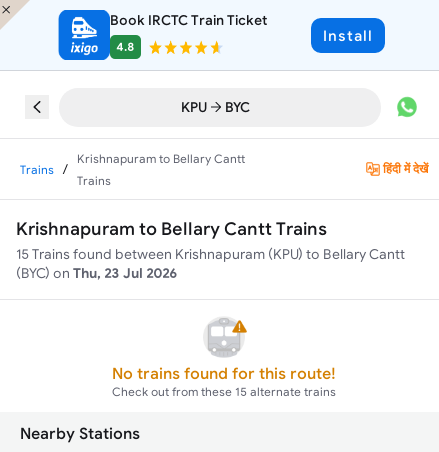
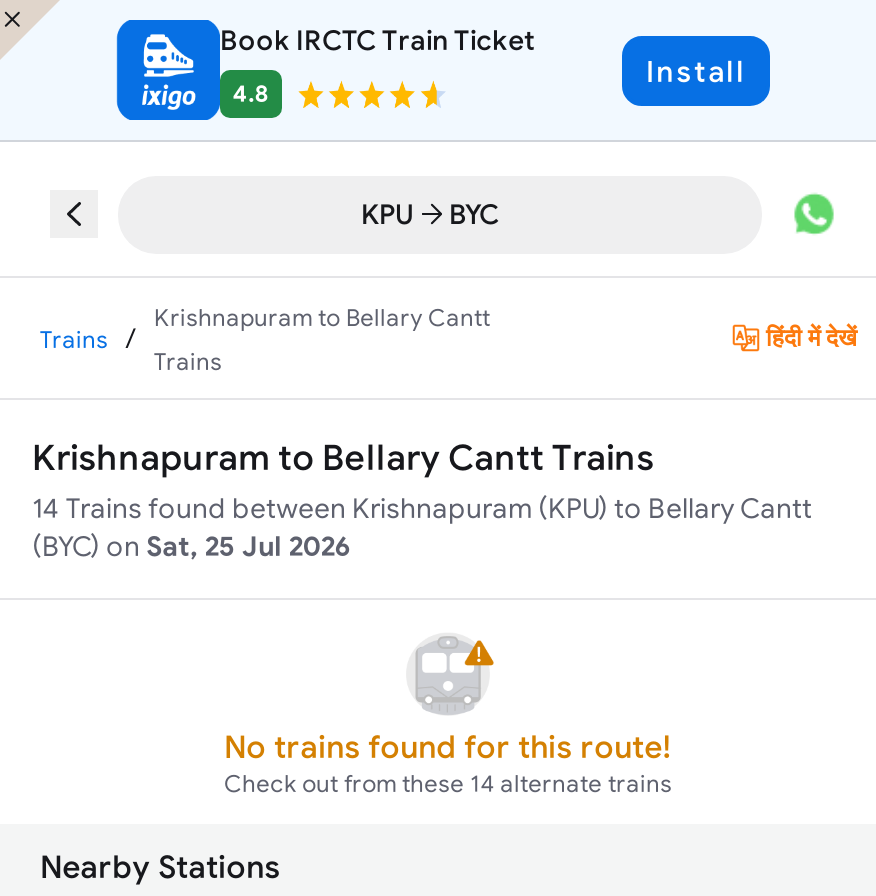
- 15 Trains found between Krishnapuram (KPU) to Bellary Cantt
+ 14 Trains found between Krishnapuram (KPU) to Bellary Cantt

- (BYC) on Thu, 23 Jul 2026
+ (BYC) on Sat, 25 Jul 2026

- Check out from these 15 alternate trains
+ Check out from these 14 alternate trains
